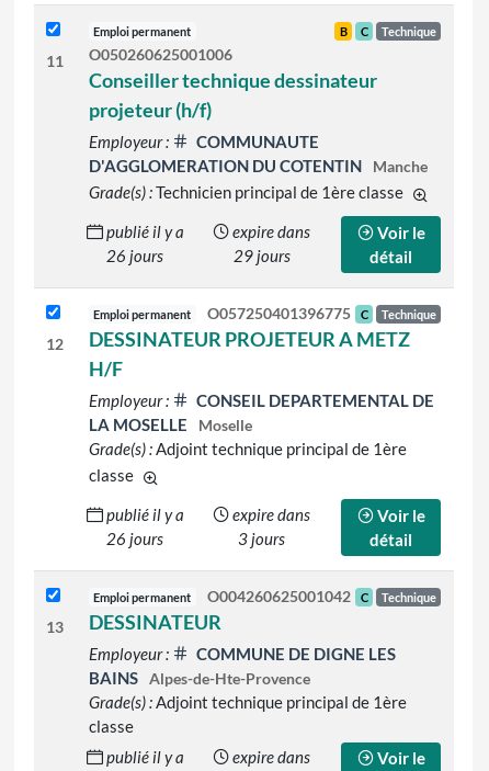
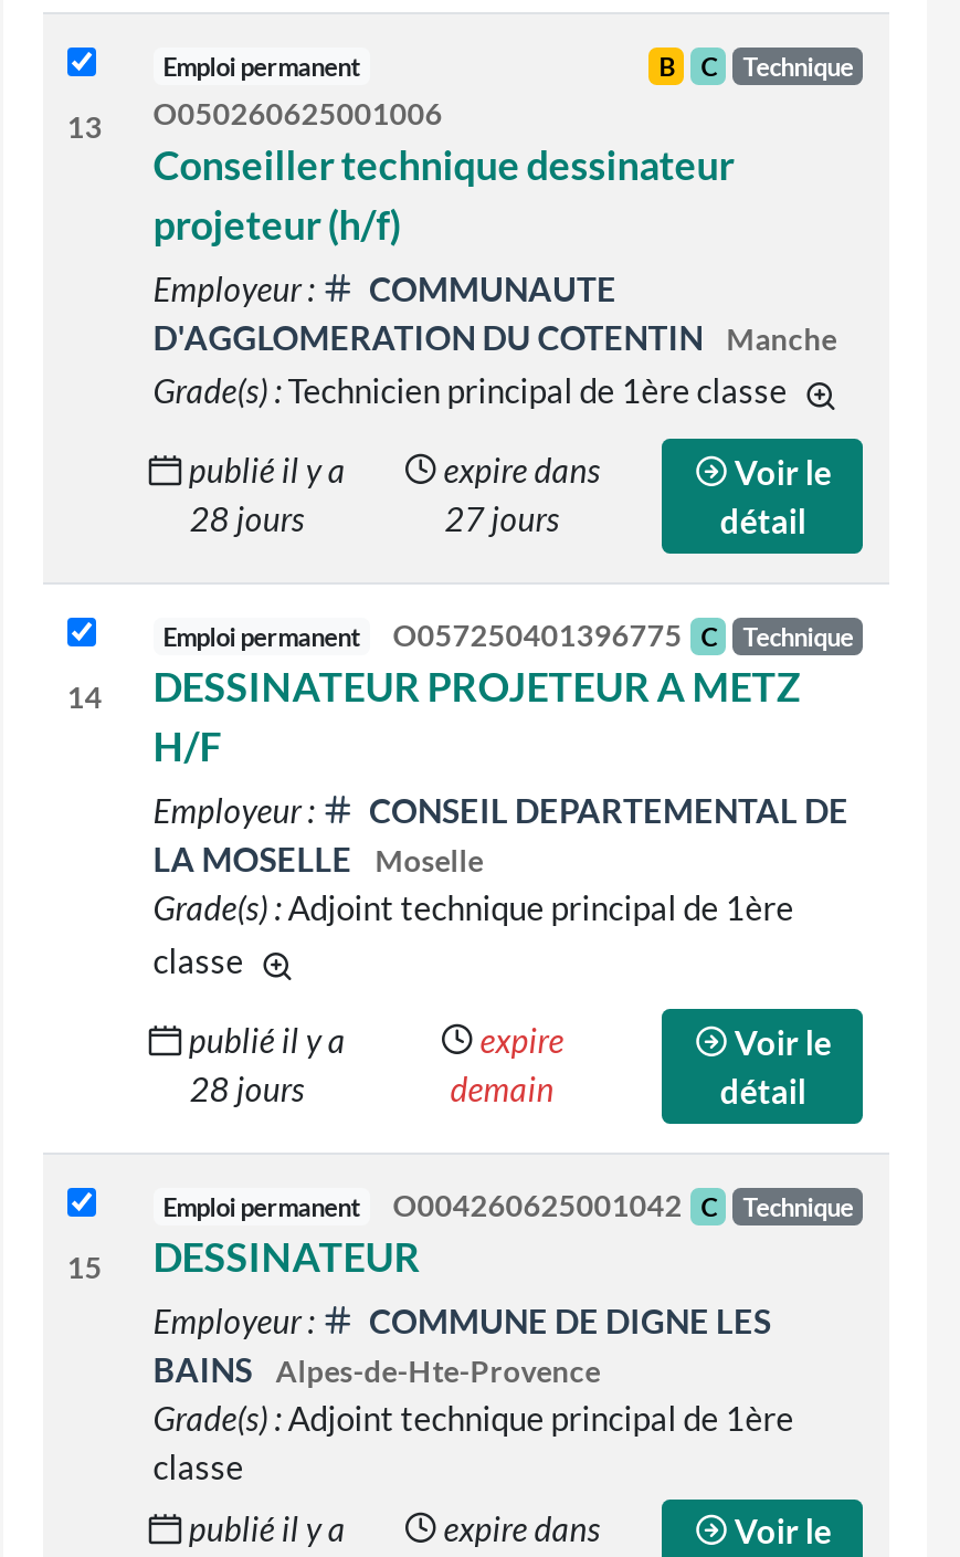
- 11 O050260625001006
+ 13 O050260625001006

- 26 jours
+ 28 jours

- 29 jours
+ 27 jours

- 12 DESSINATEUR PROJETEUR A METZ
+ 14 DESSINATEUR PROJETEUR A METZ

- expire dans
- 3 jours
+ expire
+ demain

- 26 jours
+ 28 jours

- 13 DESSINATEUR
+ 15 DESSINATEUR
